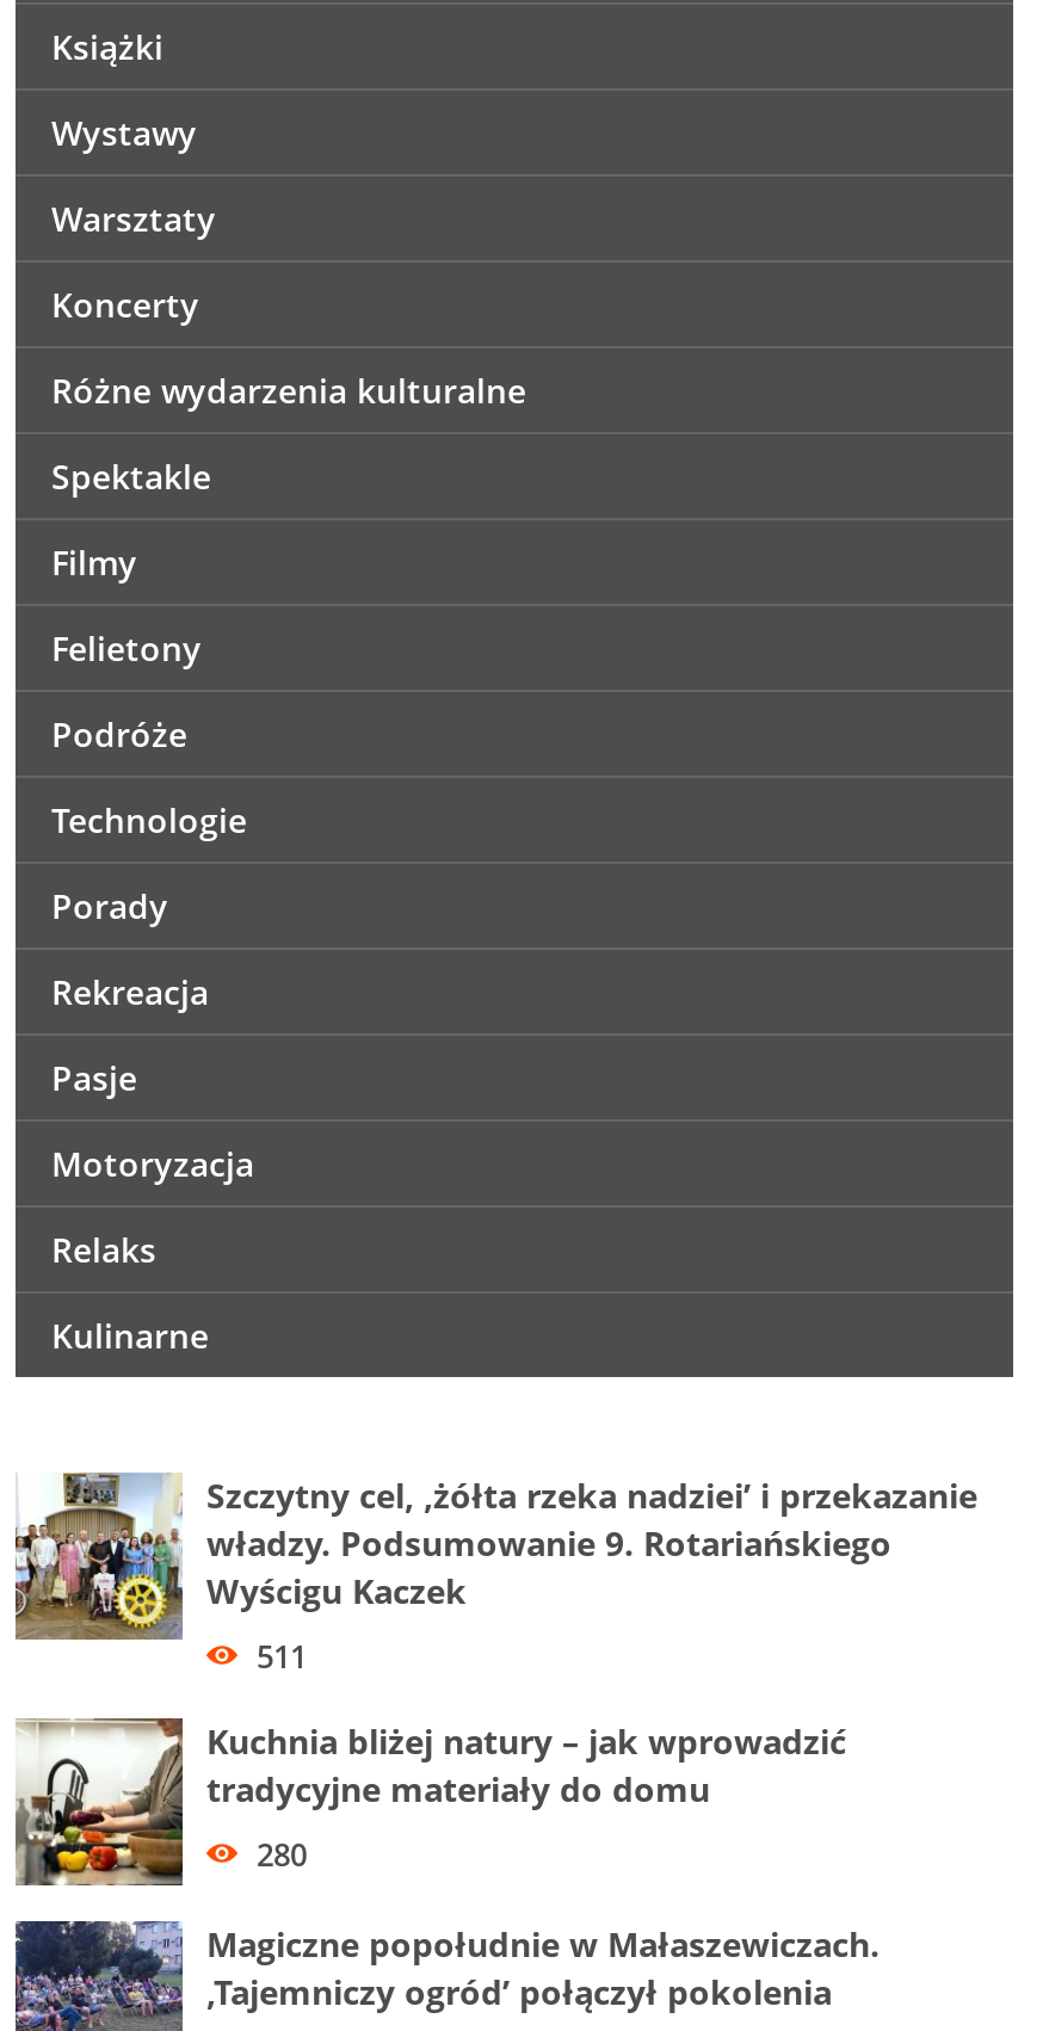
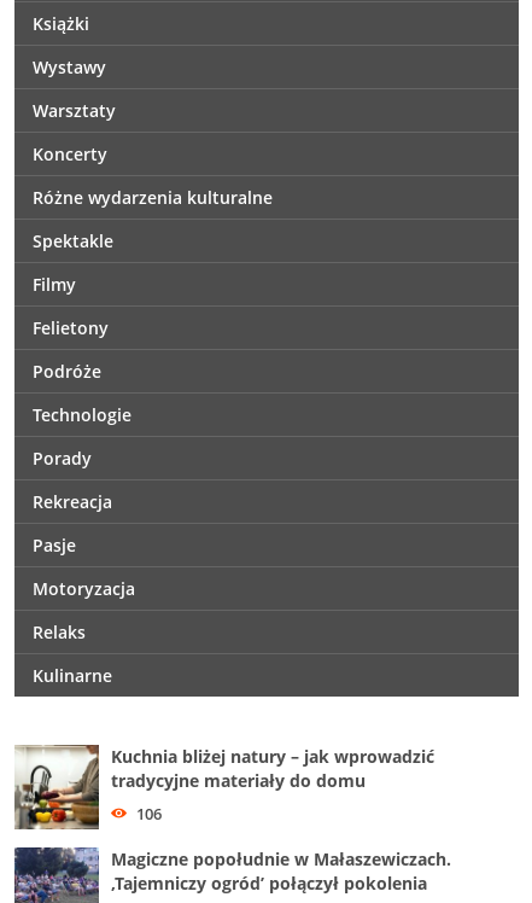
- [image]
- Szczytny cel, ‚żółta rzeka nadziei’ i przekazanie
- władzy. Podsumowanie 9. Rotariańskiego
- Wyścigu Kaczek
- 511

- 280
+ 106
